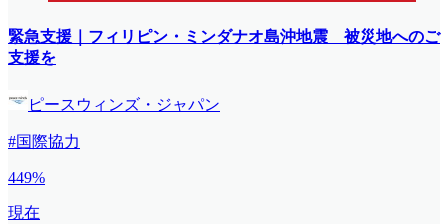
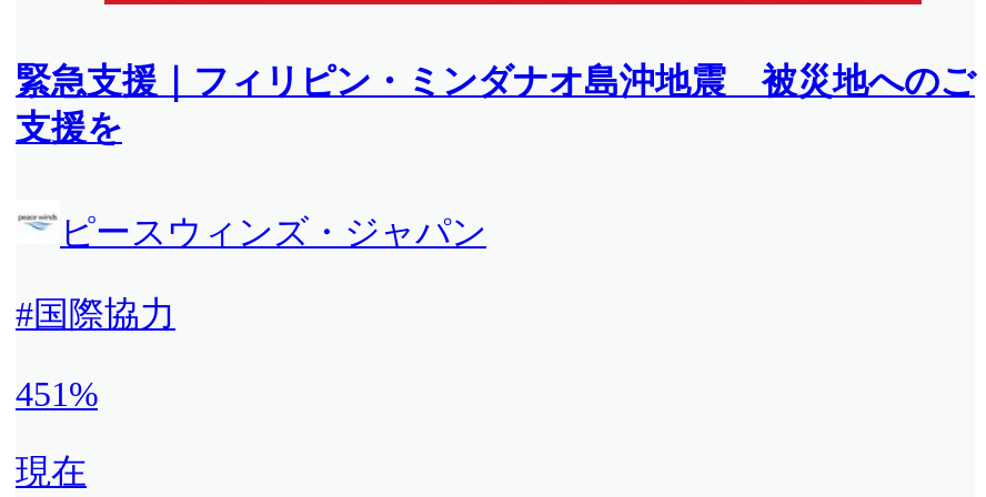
- 449%
+ 451%
